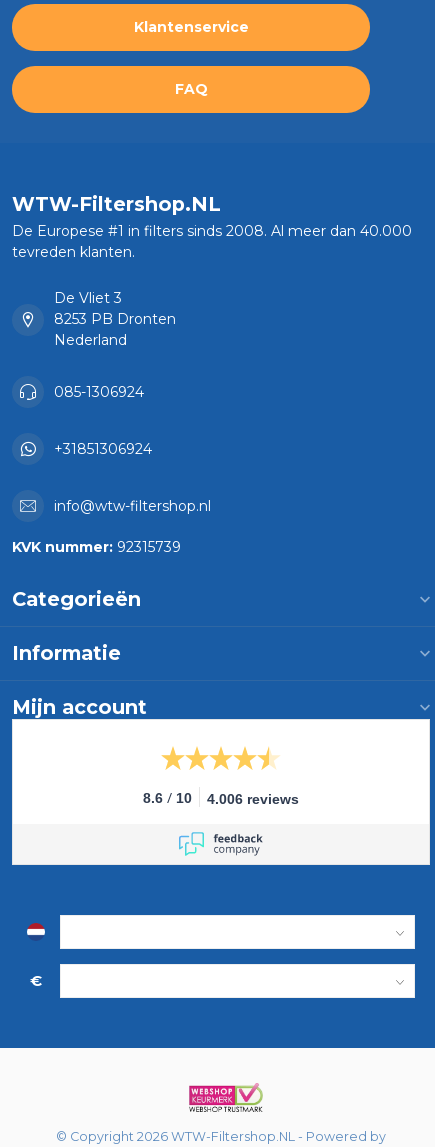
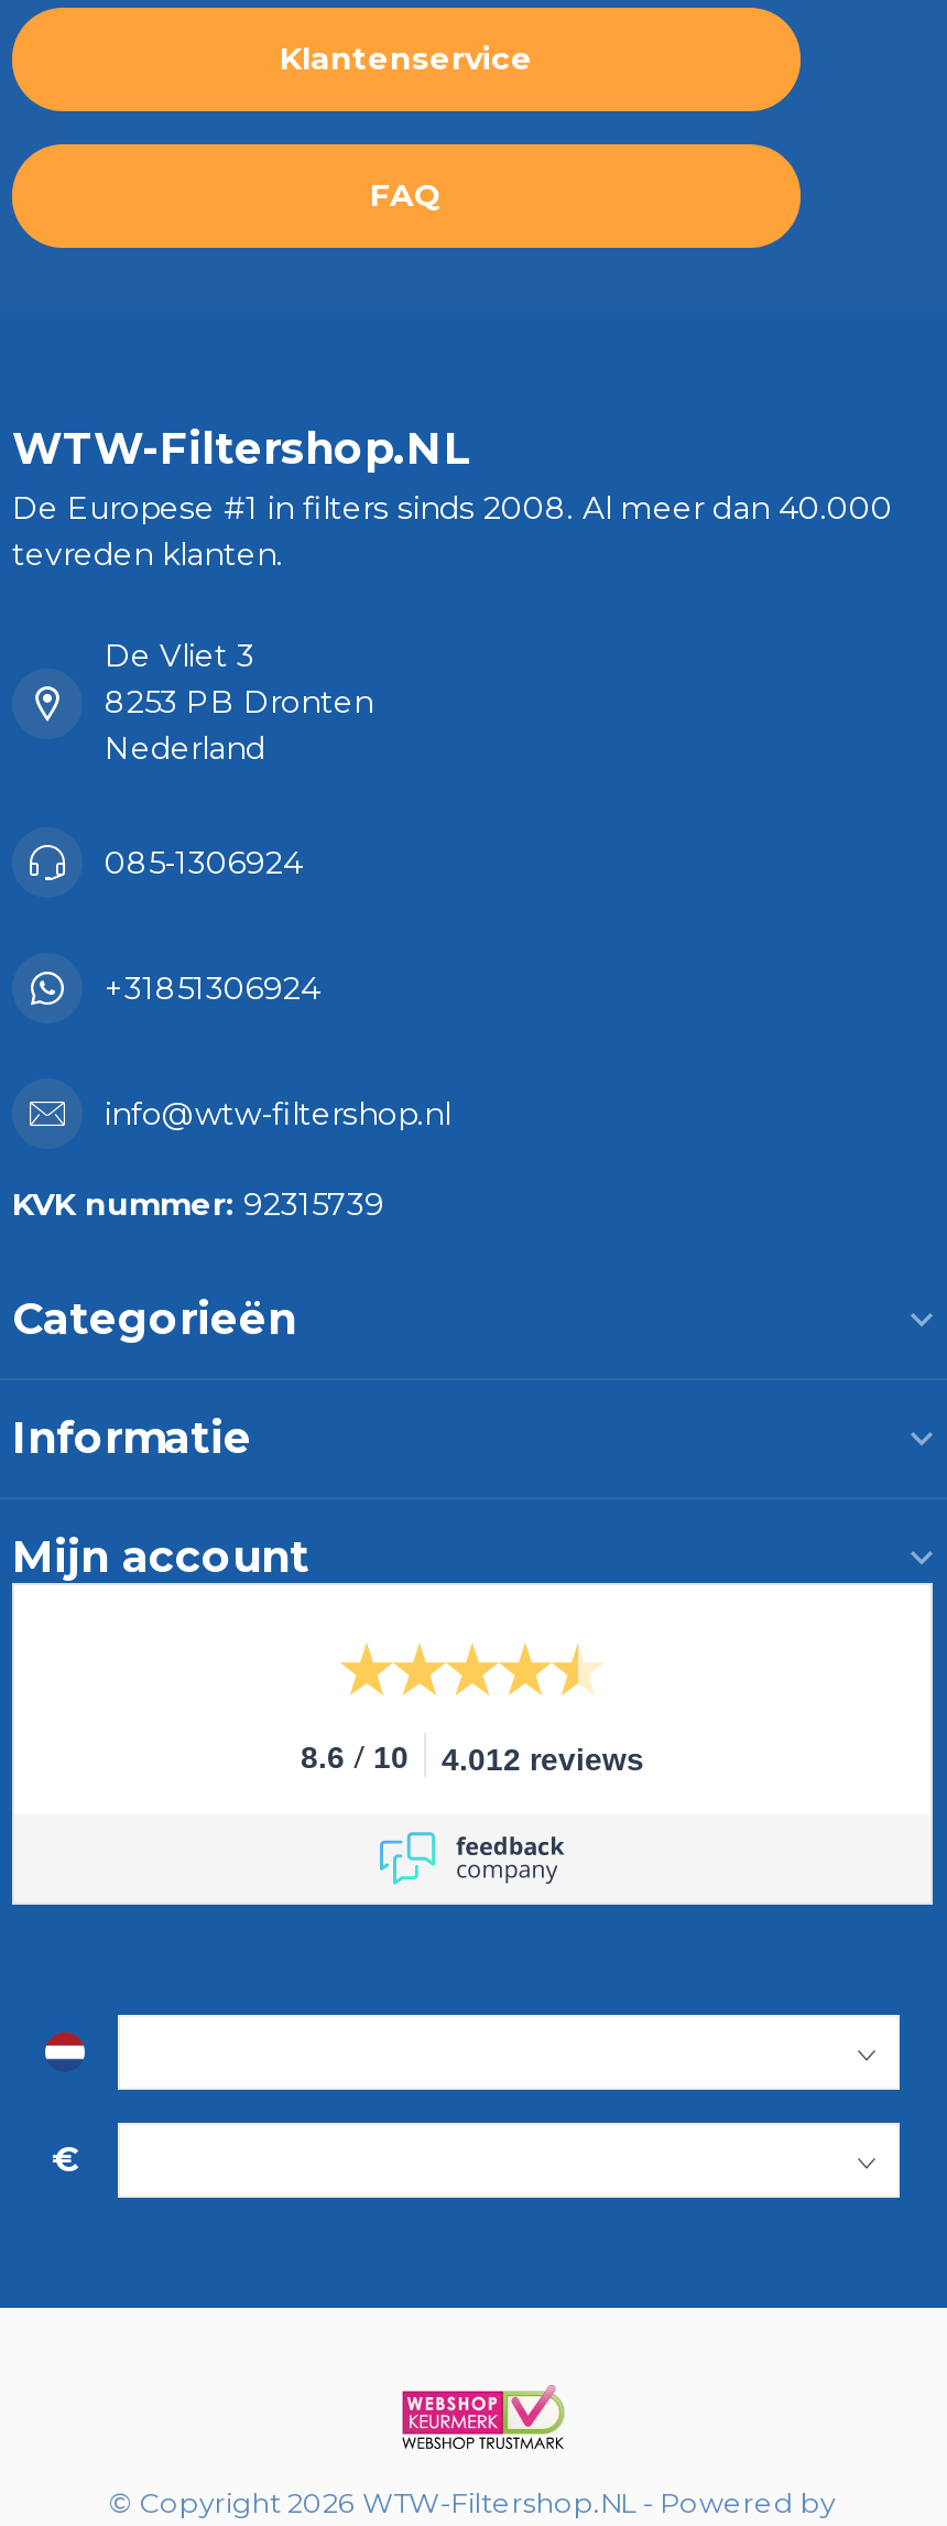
- 8.6 / 10 4.006 reviews
+ 8.6 / 10 4.012 reviews
